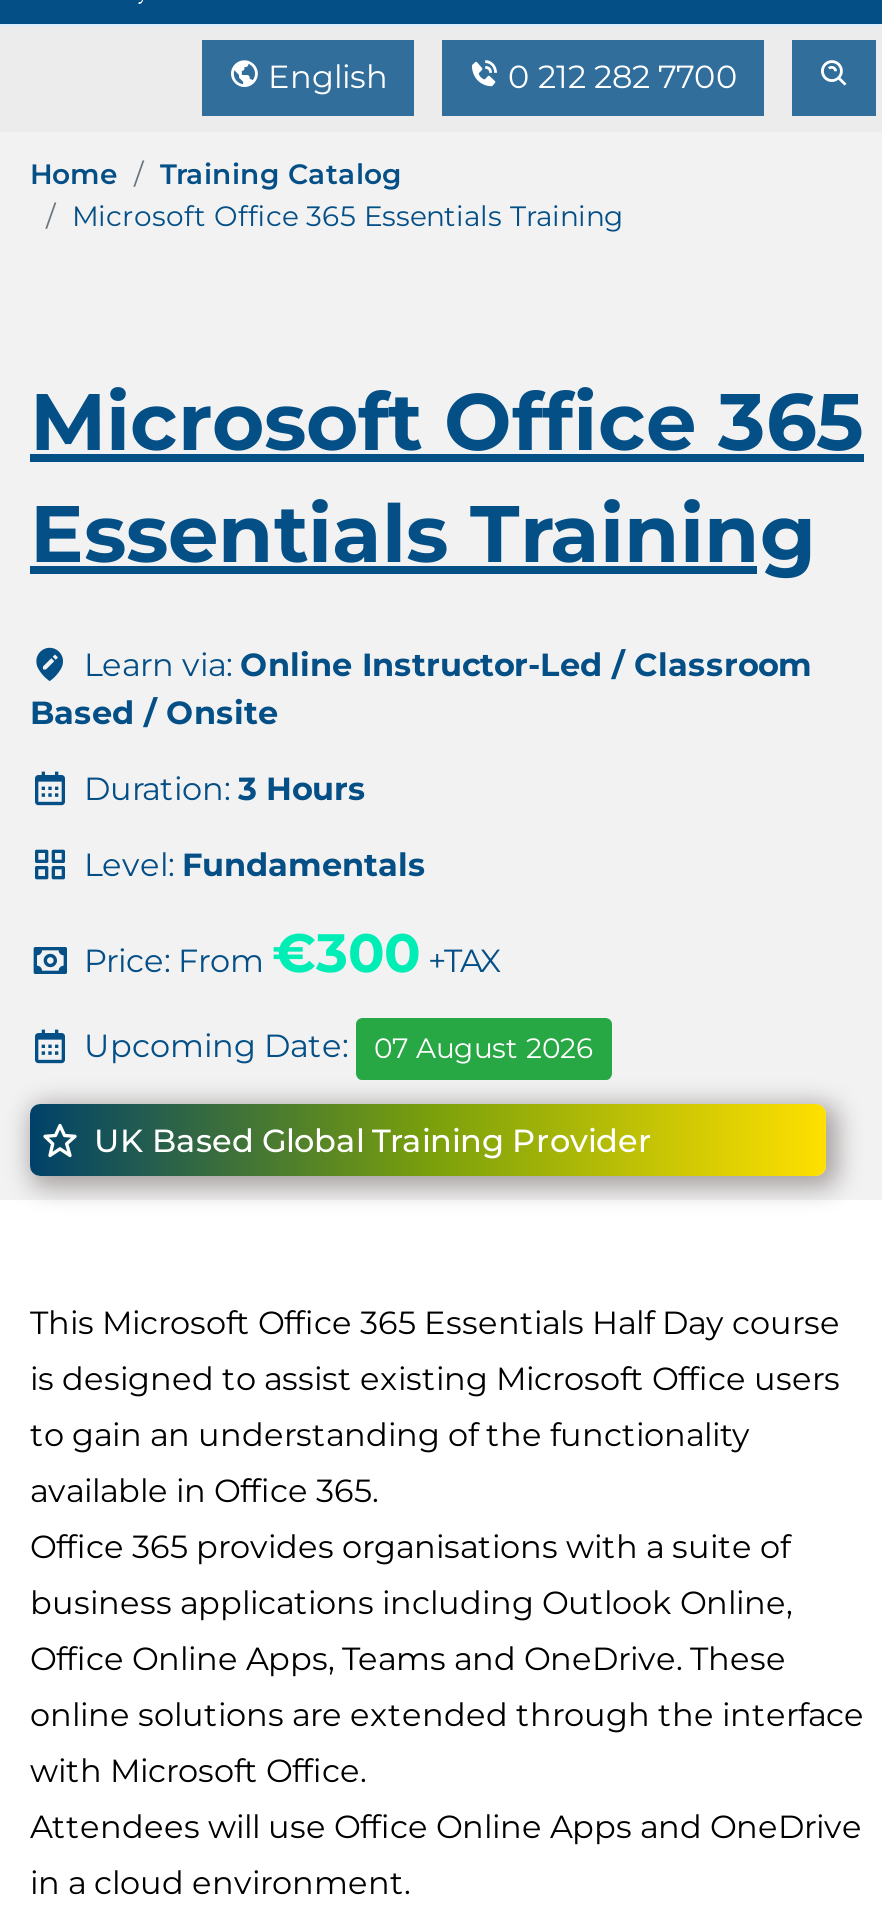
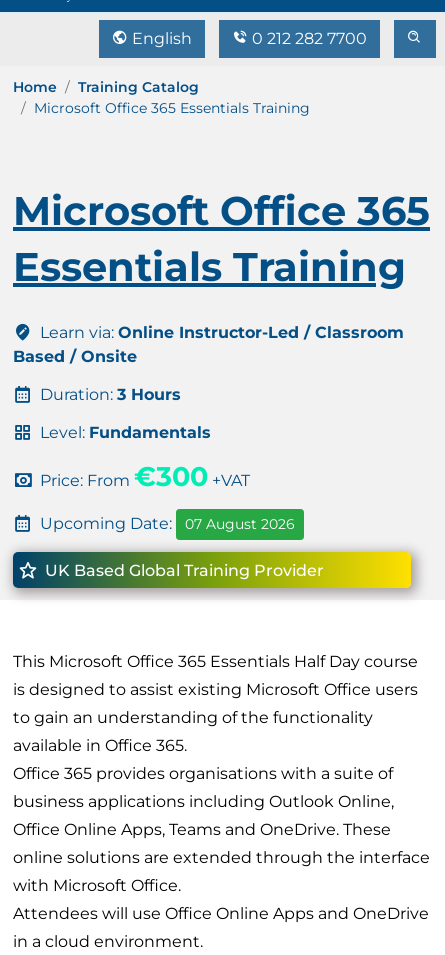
- Price: From €300 +TAX
+ Price: From €300 +VAT
